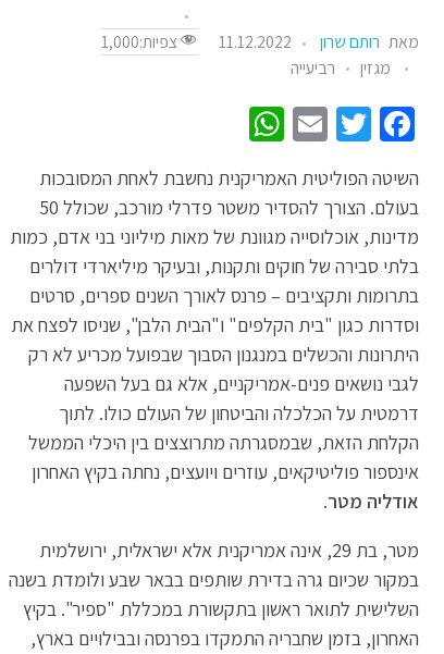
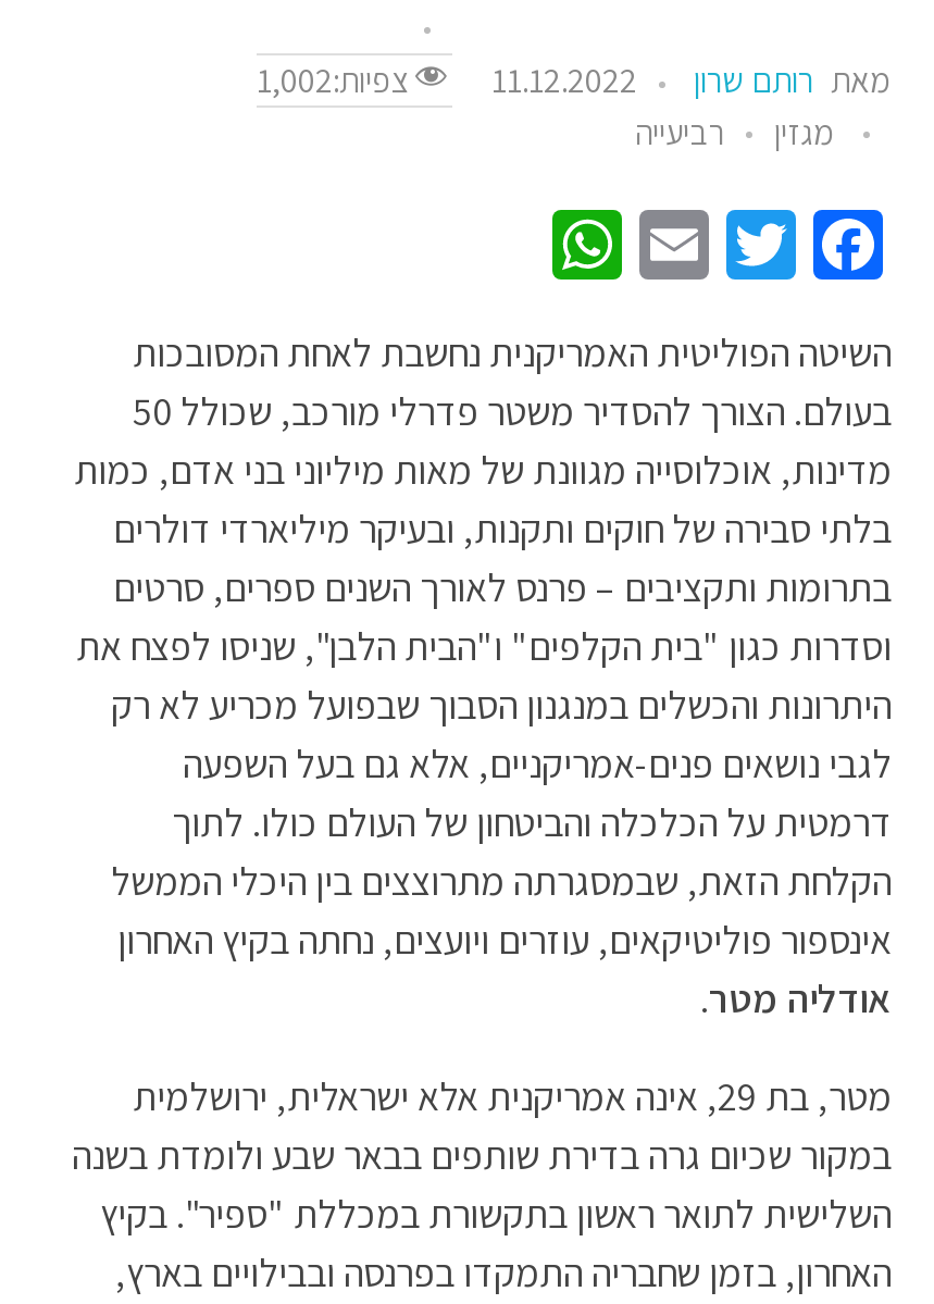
- מאת רותם שרון 11.12.2022 צפיות:1,000
+ מאת רותם שרון 11.12.2022 צפיות:1,002
